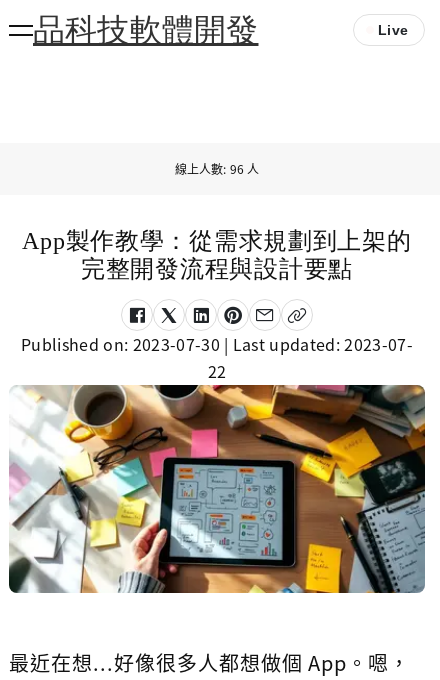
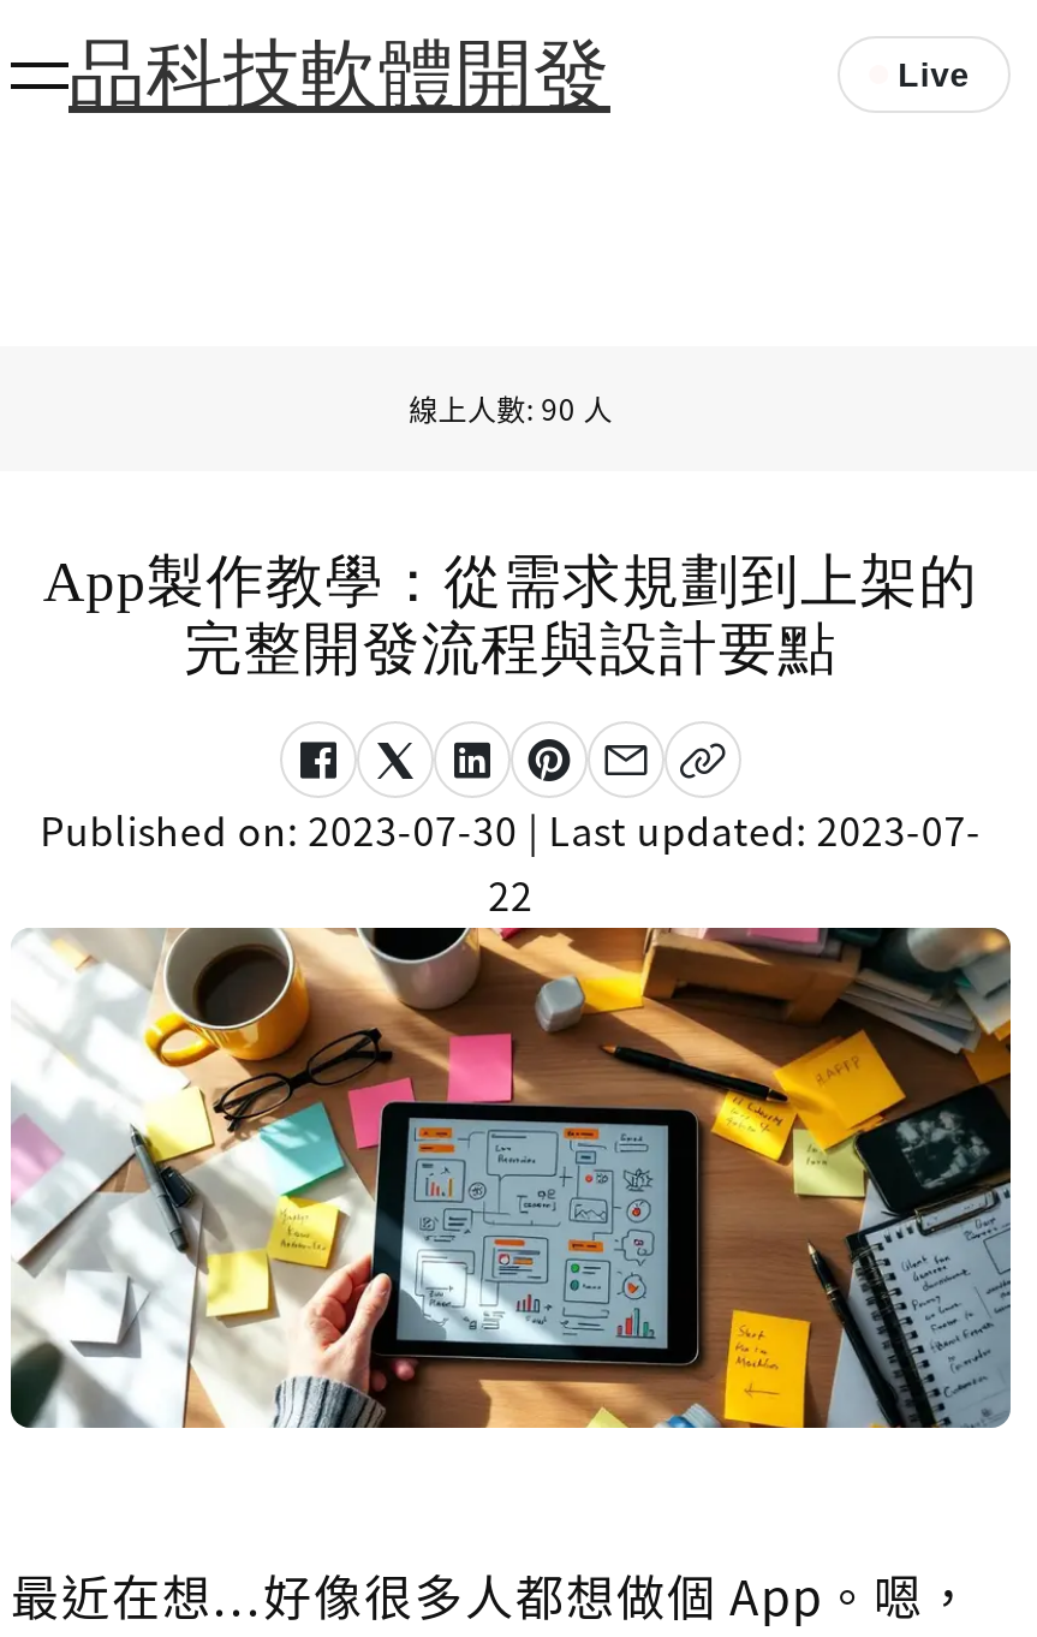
- 線上人數: 96 人
+ 線上人數: 90 人
